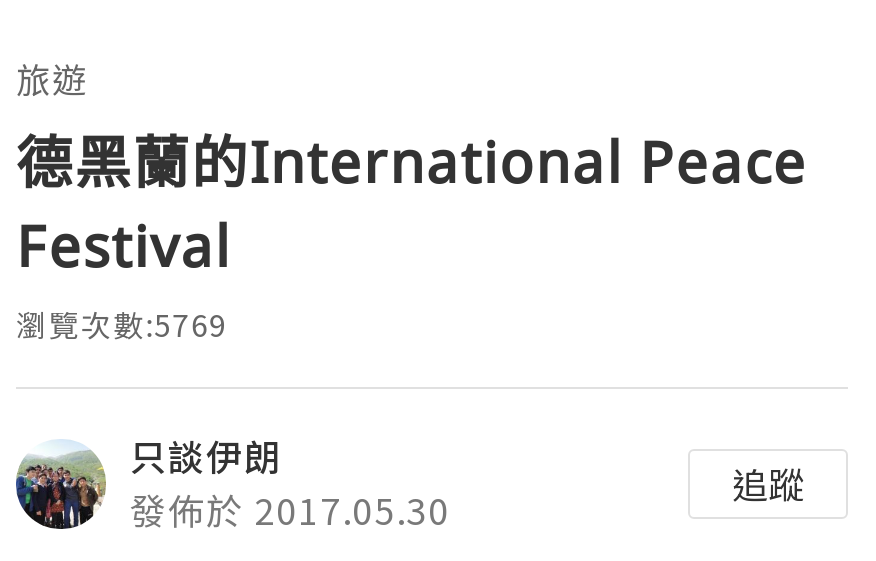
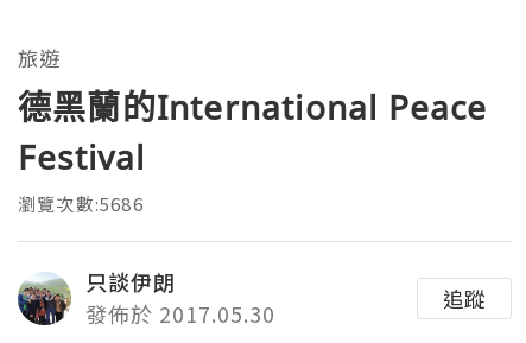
- 瀏覽次數:5769
+ 瀏覽次數:5686
